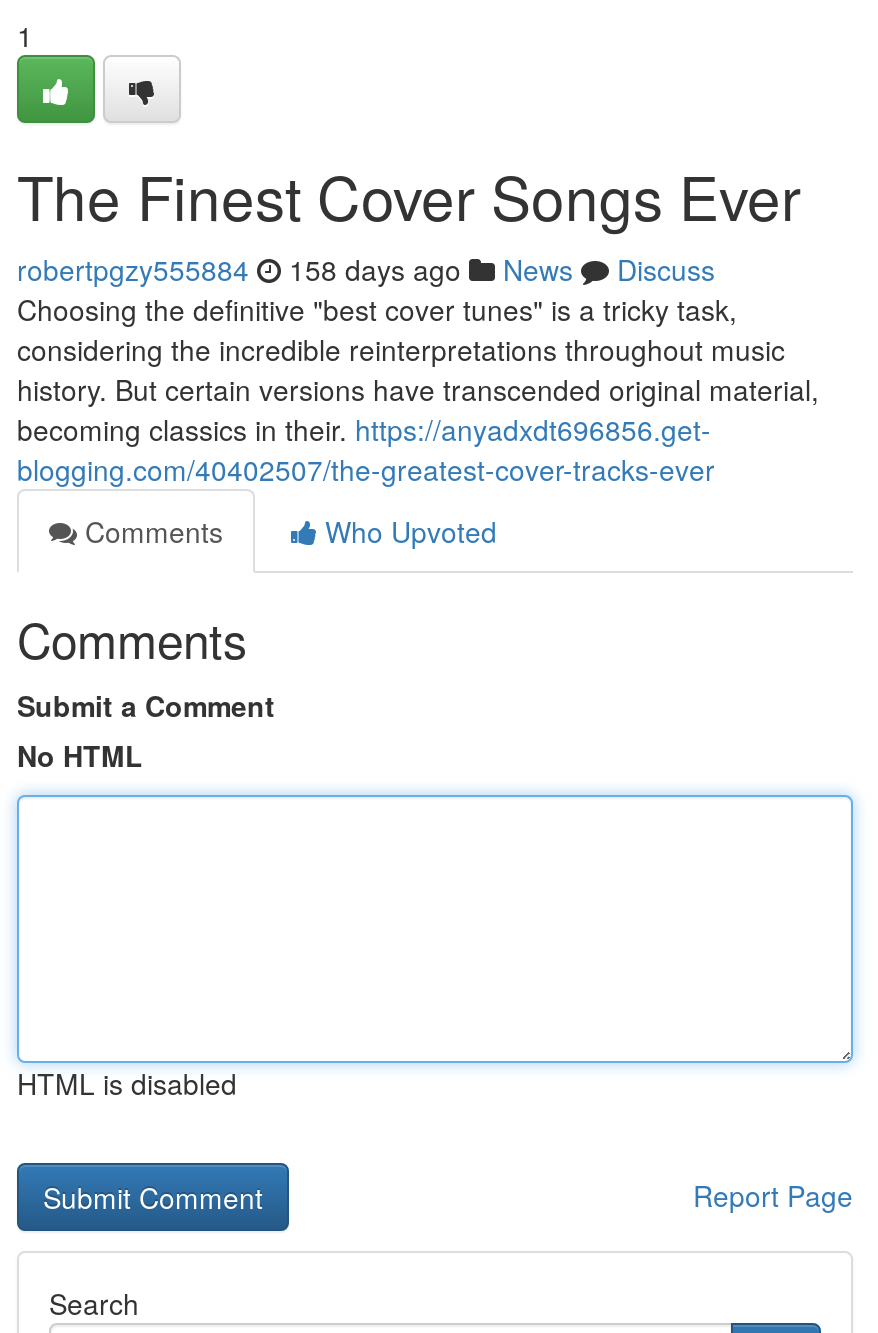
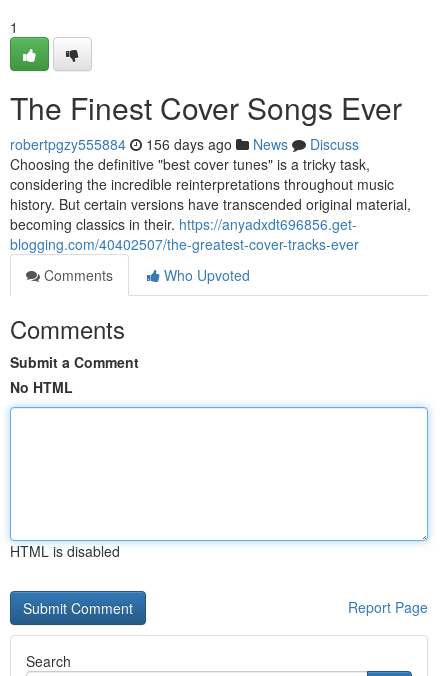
- robertpgzy555884 158 days ago News Discuss
+ robertpgzy555884 156 days ago News Discuss
